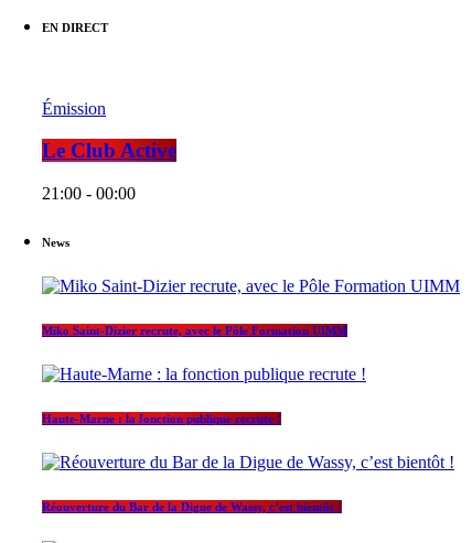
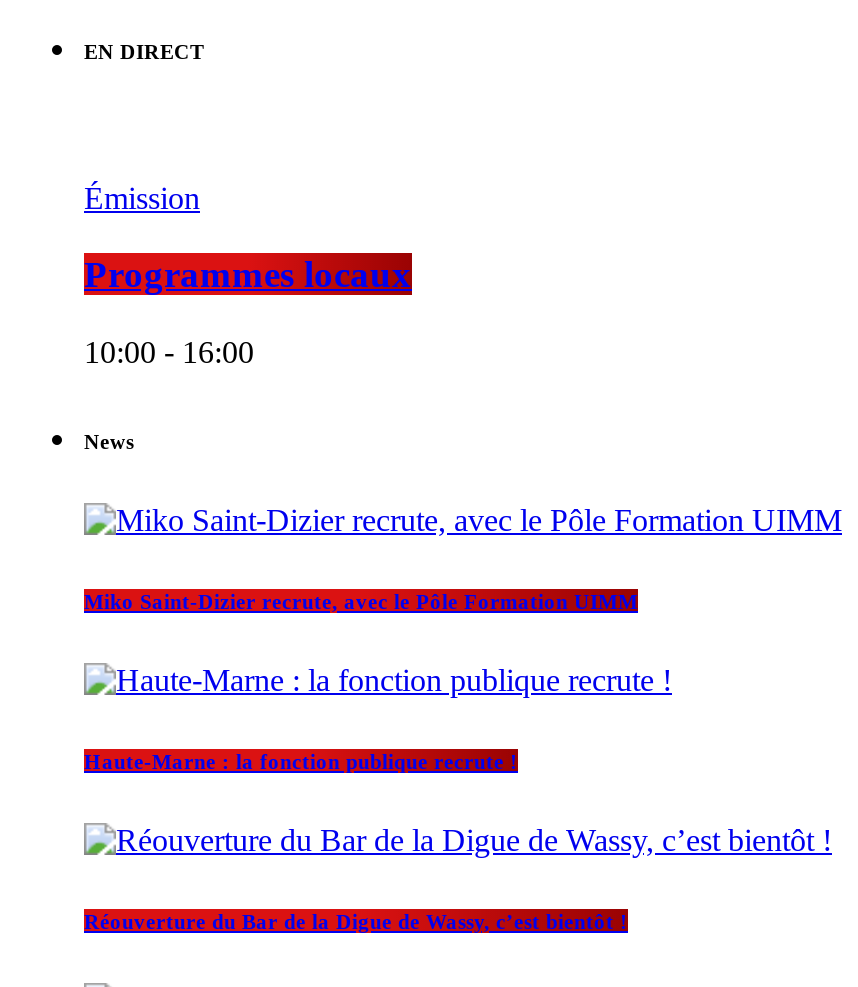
- Le Club Active
+ Programmes locaux

- 21:00 - 00:00
+ 10:00 - 16:00
